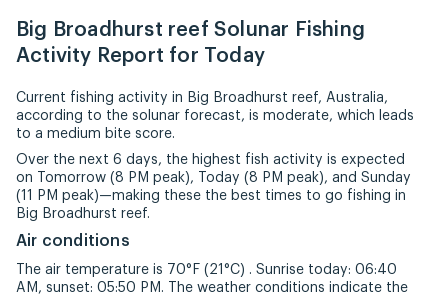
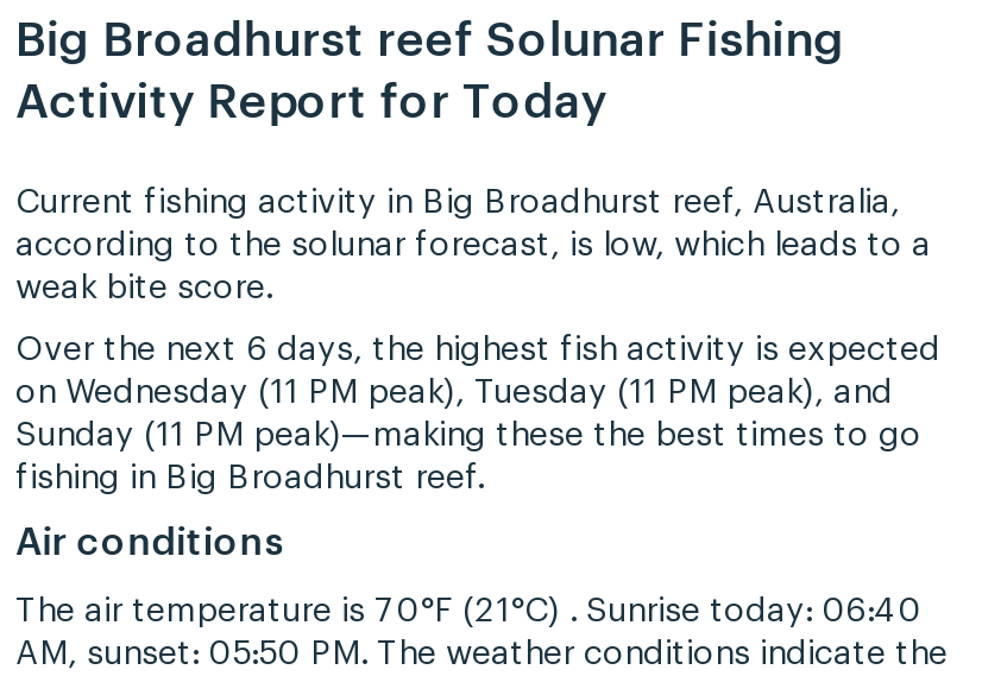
- according to the solunar forecast, is moderate, which leads
- to a medium bite score.
+ according to the solunar forecast, is low, which leads to a
+ weak bite score.

- on Tomorrow (8 PM peak), Today (8 PM peak), and Sunday
- (11 PM peak)—making these the best times to go fishing in
- Big Broadhurst reef.
+ on Wednesday (11 PM peak), Tuesday (11 PM peak), and
+ Sunday (11 PM peak)—making these the best times to go
+ fishing in Big Broadhurst reef.
